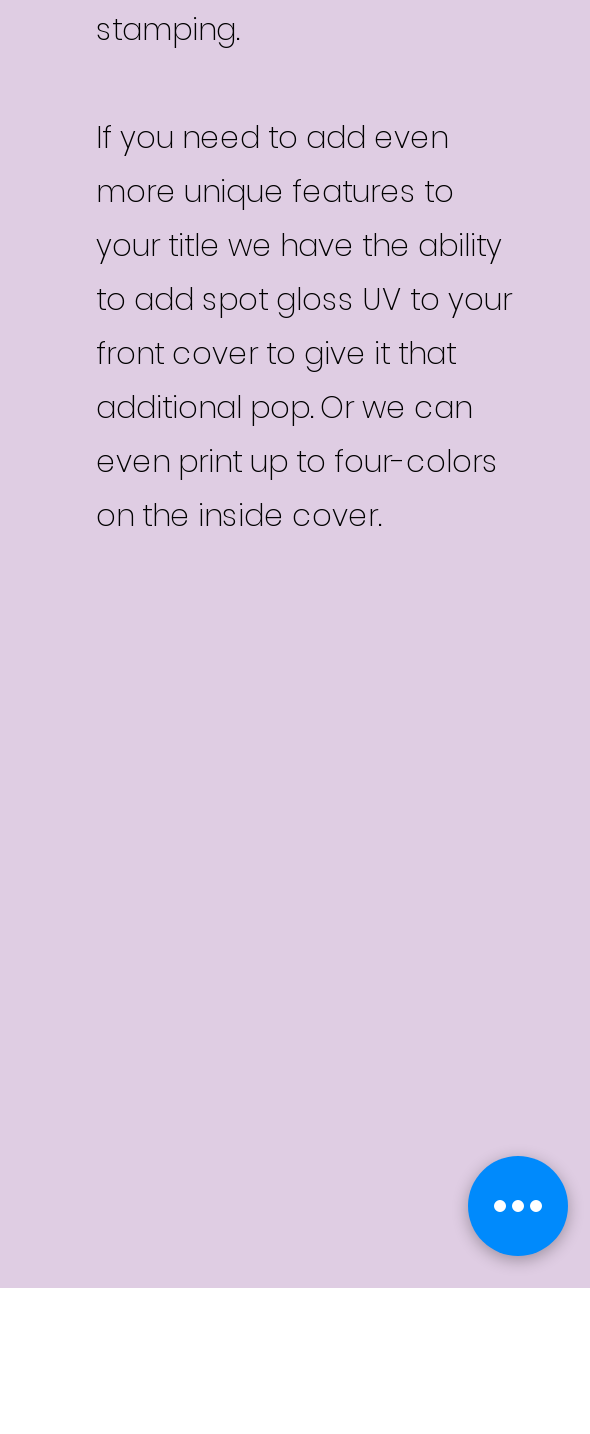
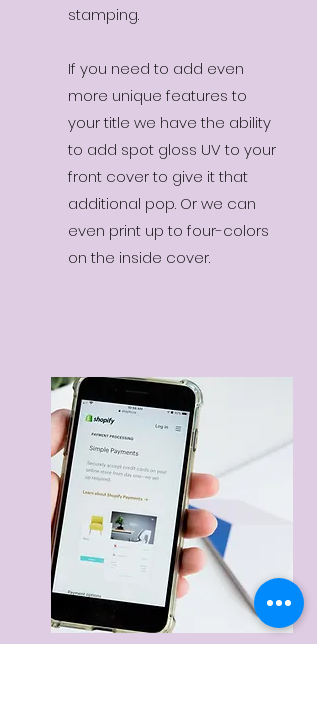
+ [image]
